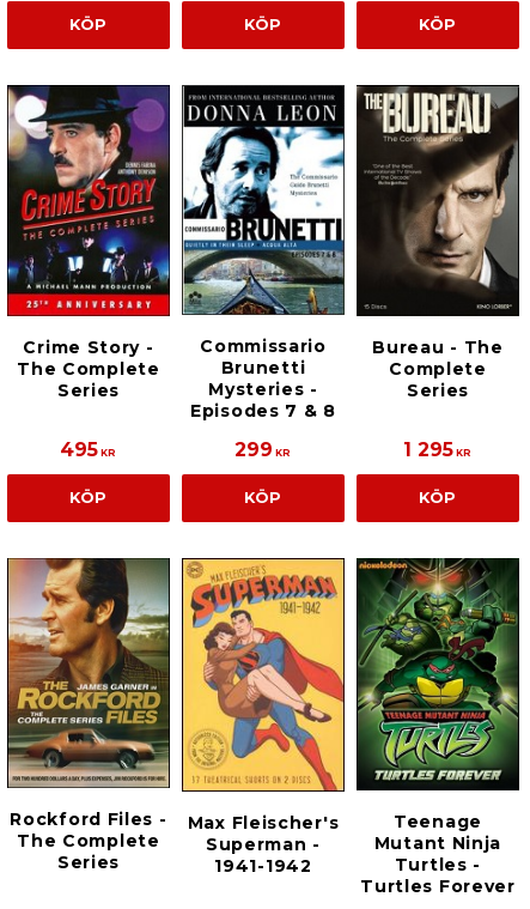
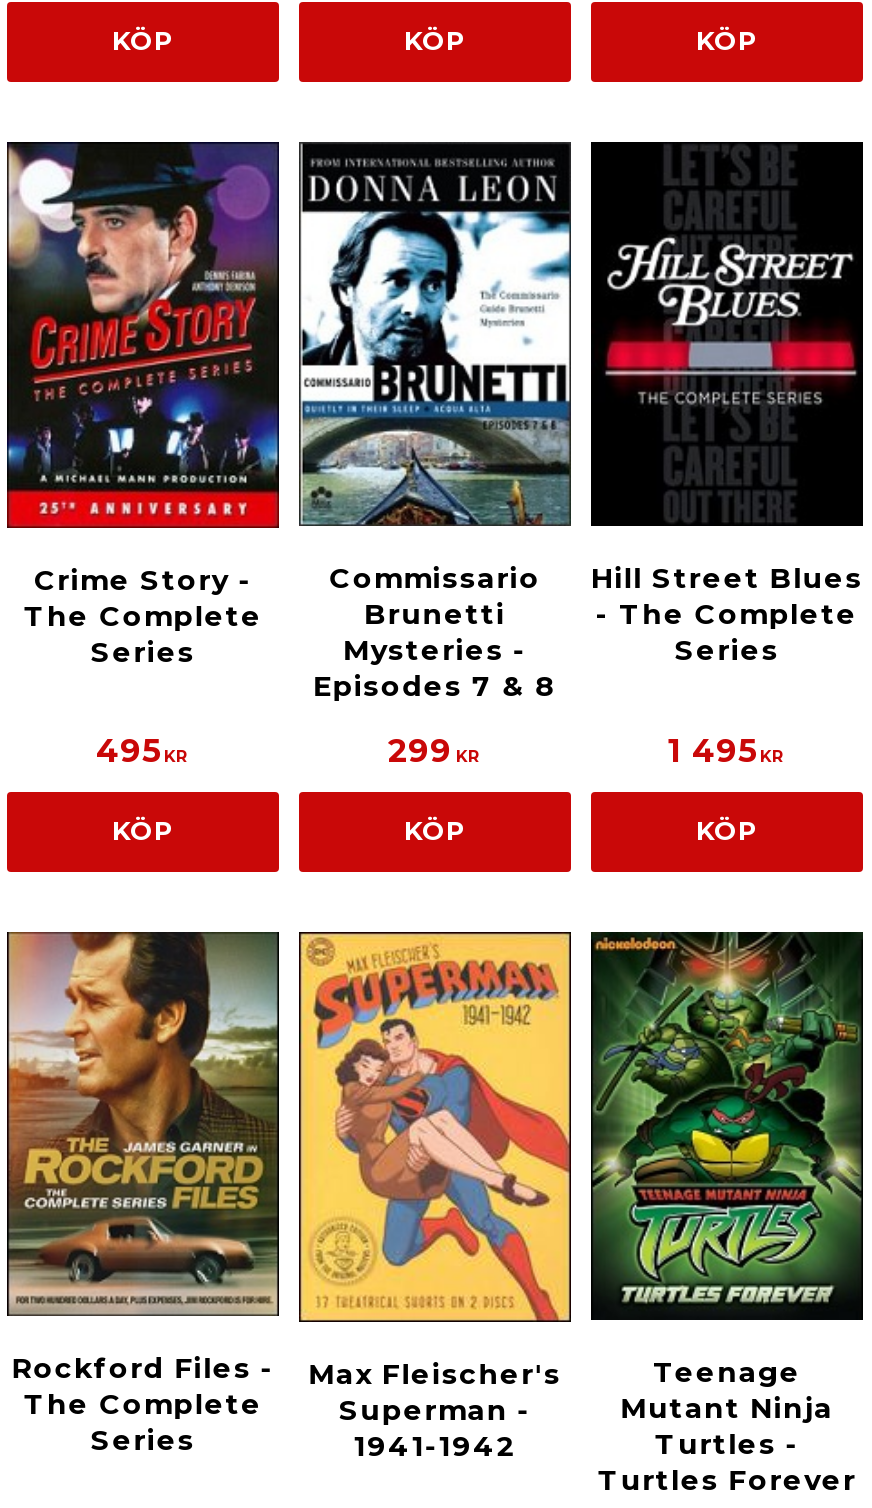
- [image]
- Bureau - The
- Complete
+ [image]
+ Hill Street Blues
+ - The Complete

- 1 295KR
+ 1 495KR
